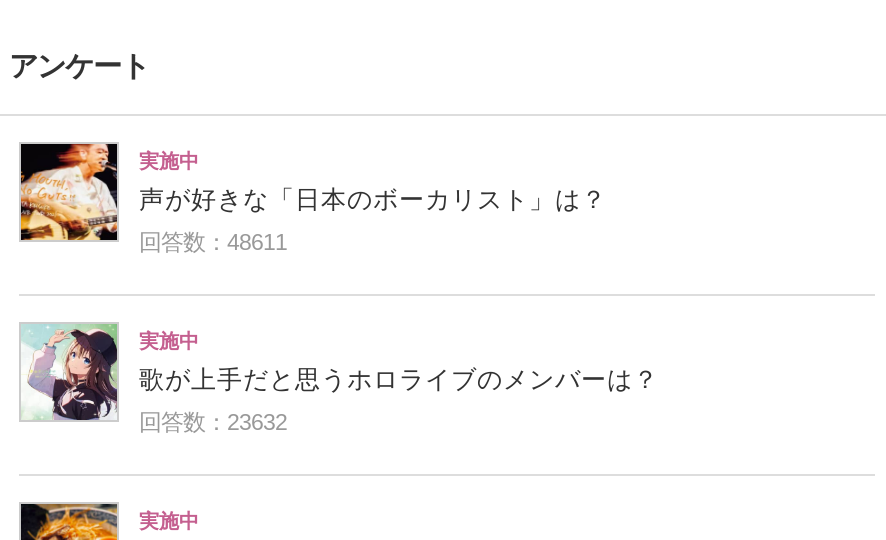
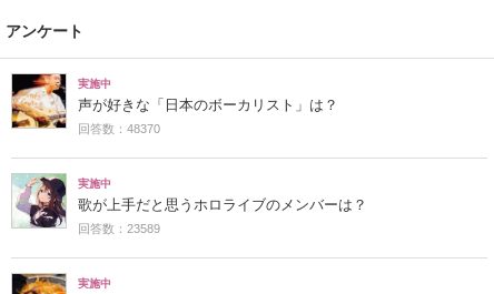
- 回答数：48611
+ 回答数：48370

- 回答数：23632
+ 回答数：23589
